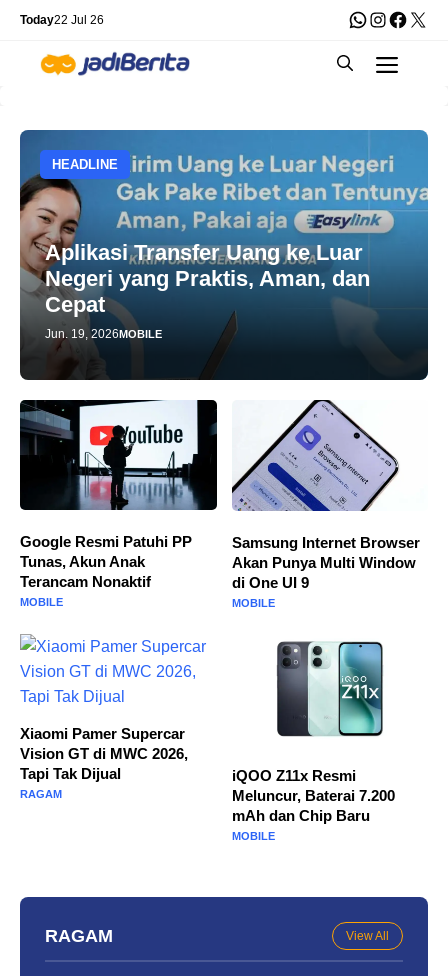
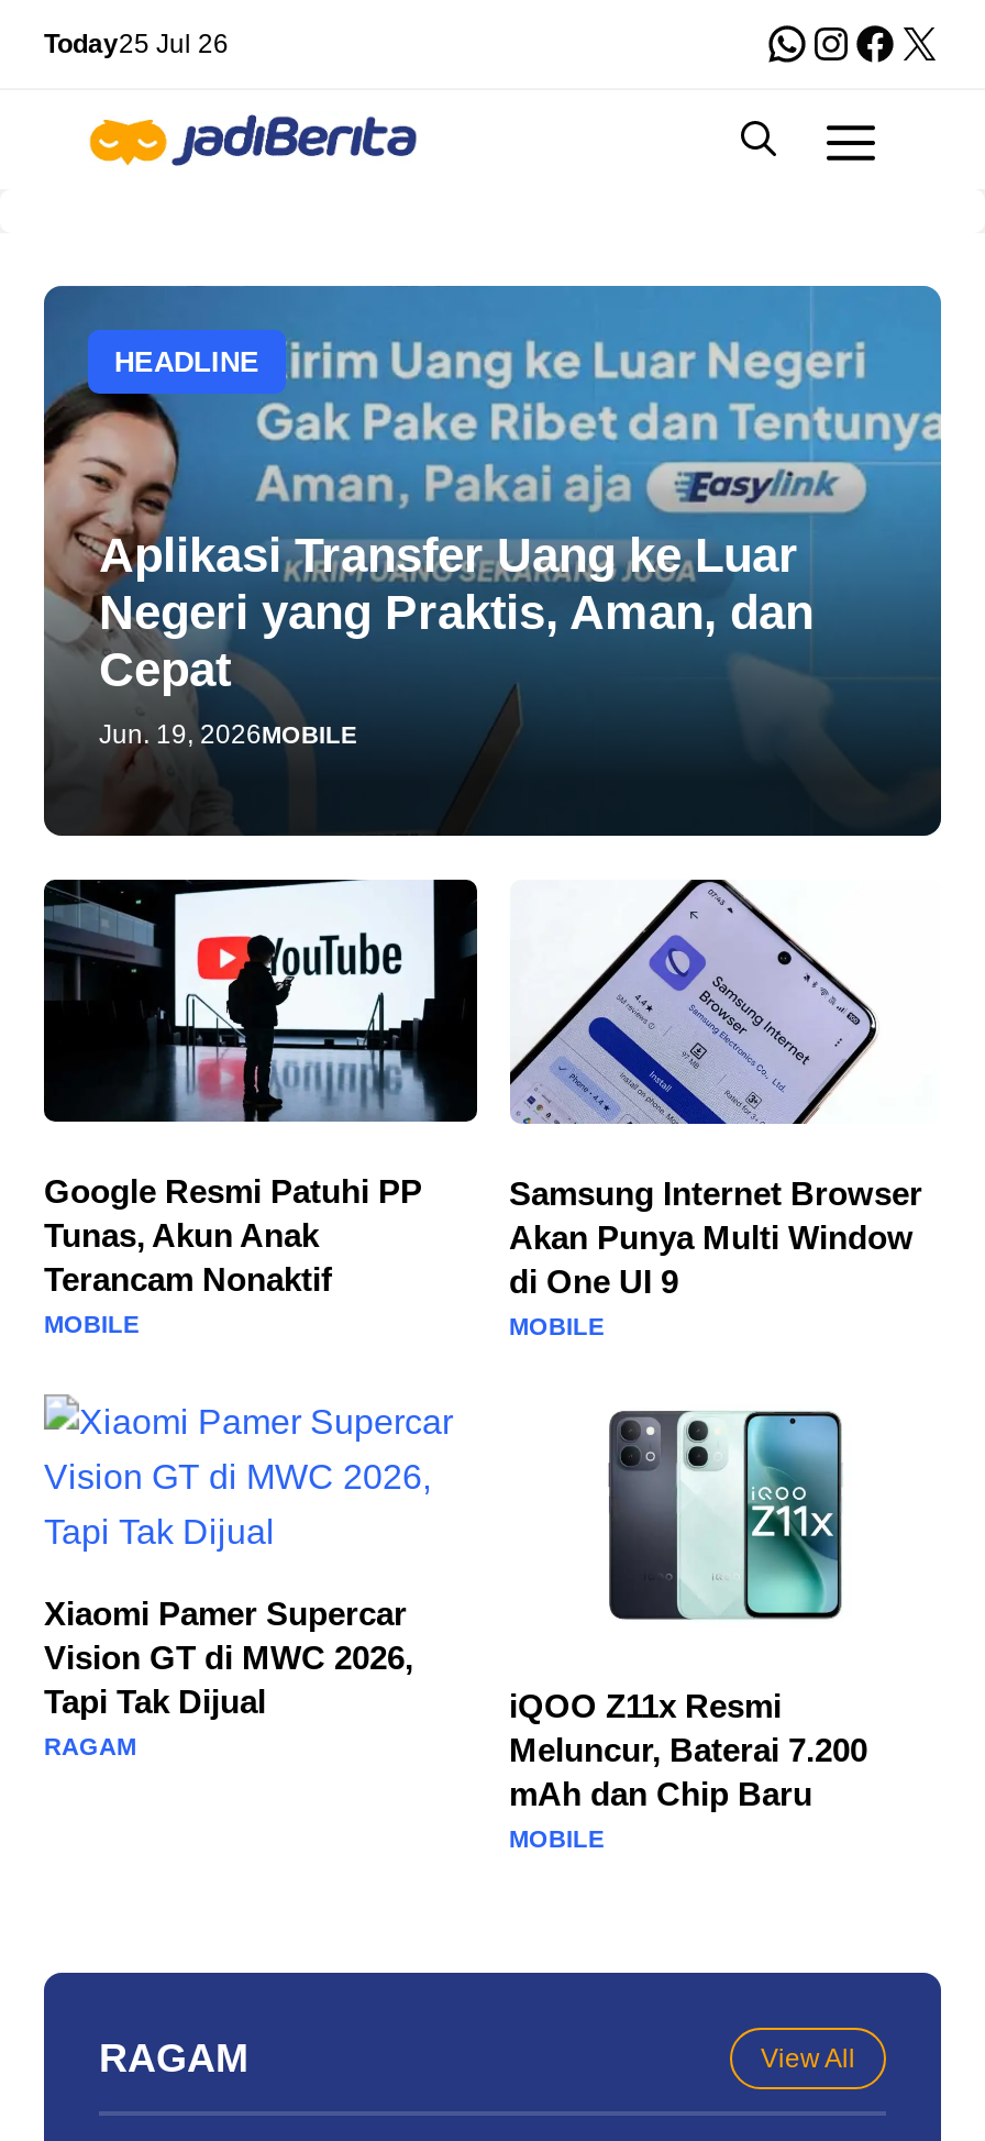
- Today22 Jul 26
+ Today25 Jul 26
